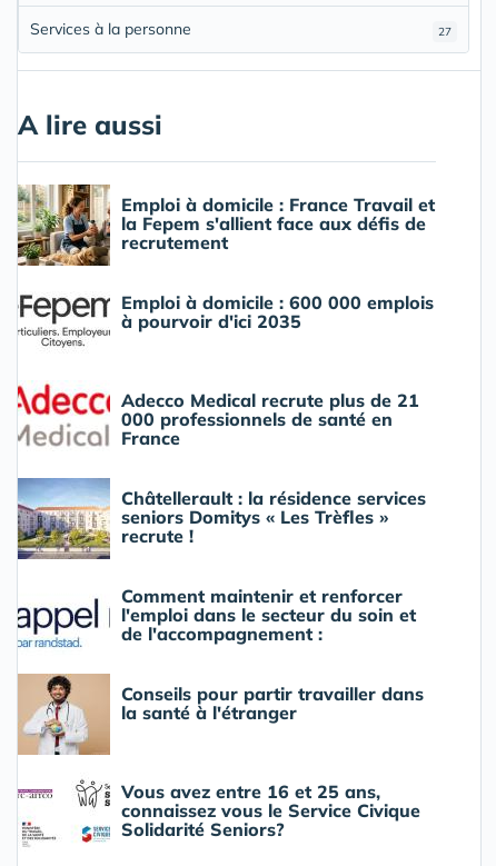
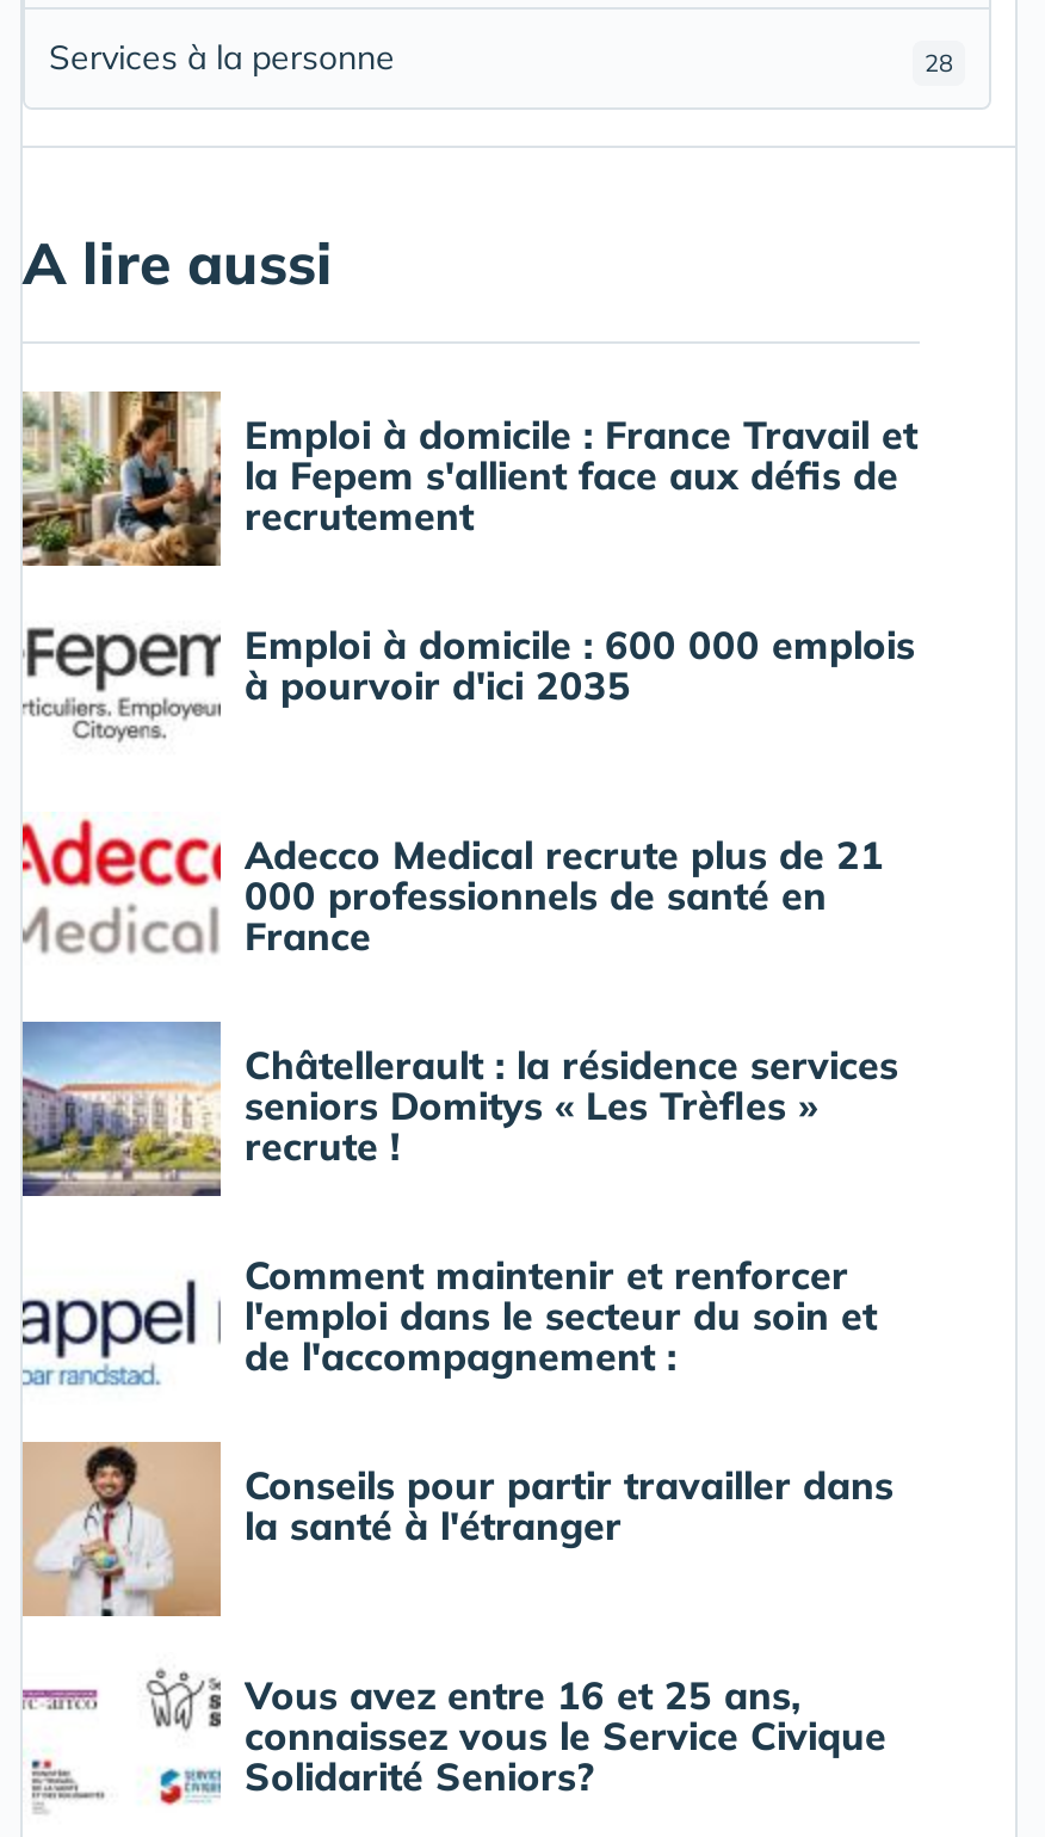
- 27
+ 28
